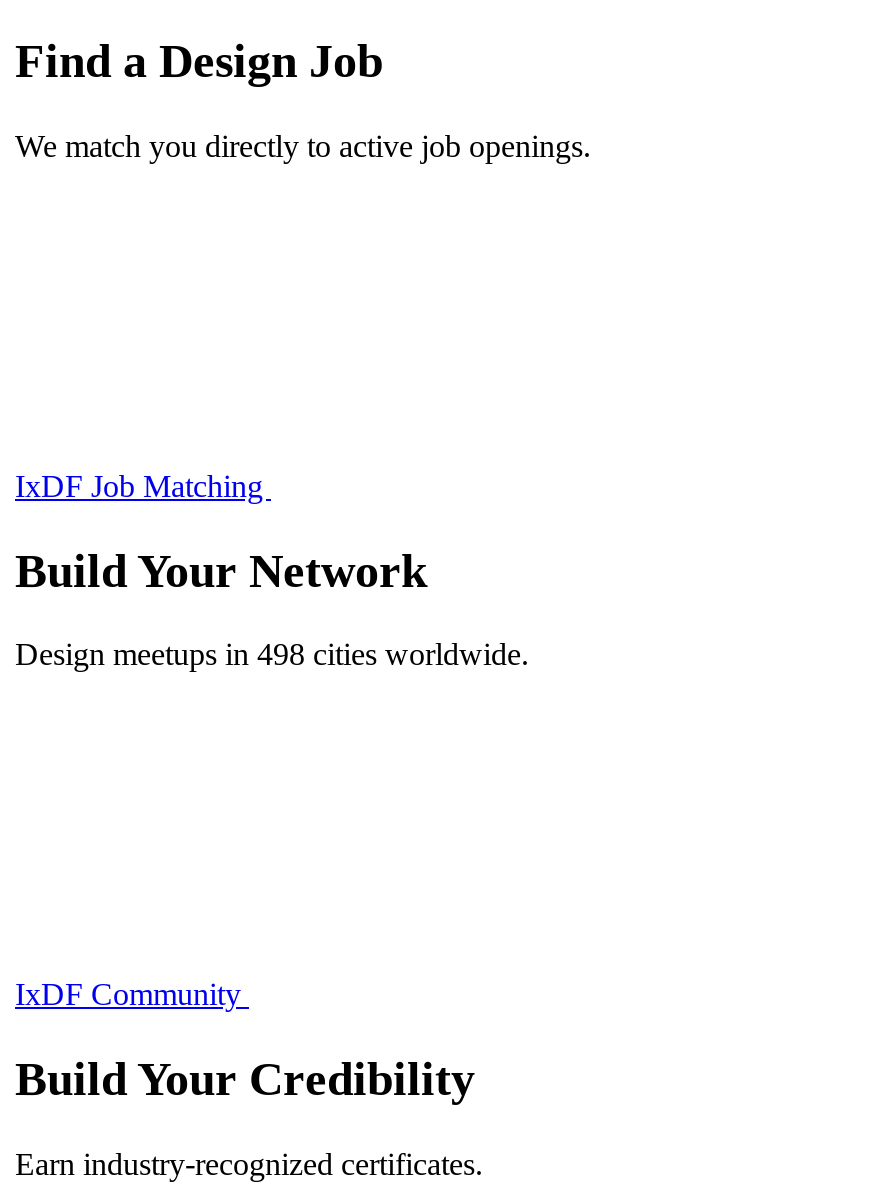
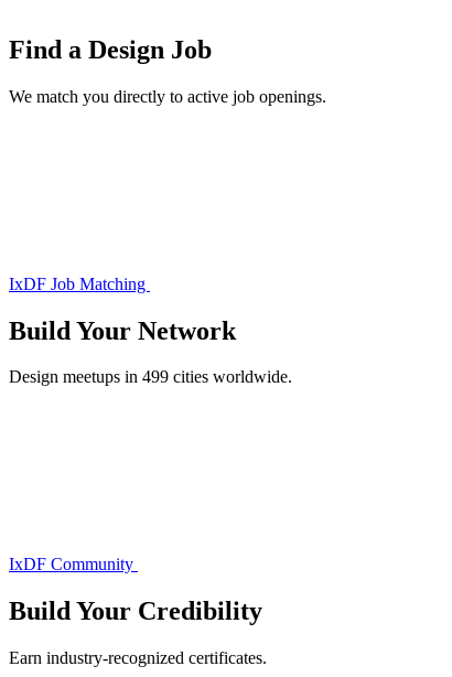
- Design meetups in 498 cities worldwide.
+ Design meetups in 499 cities worldwide.
